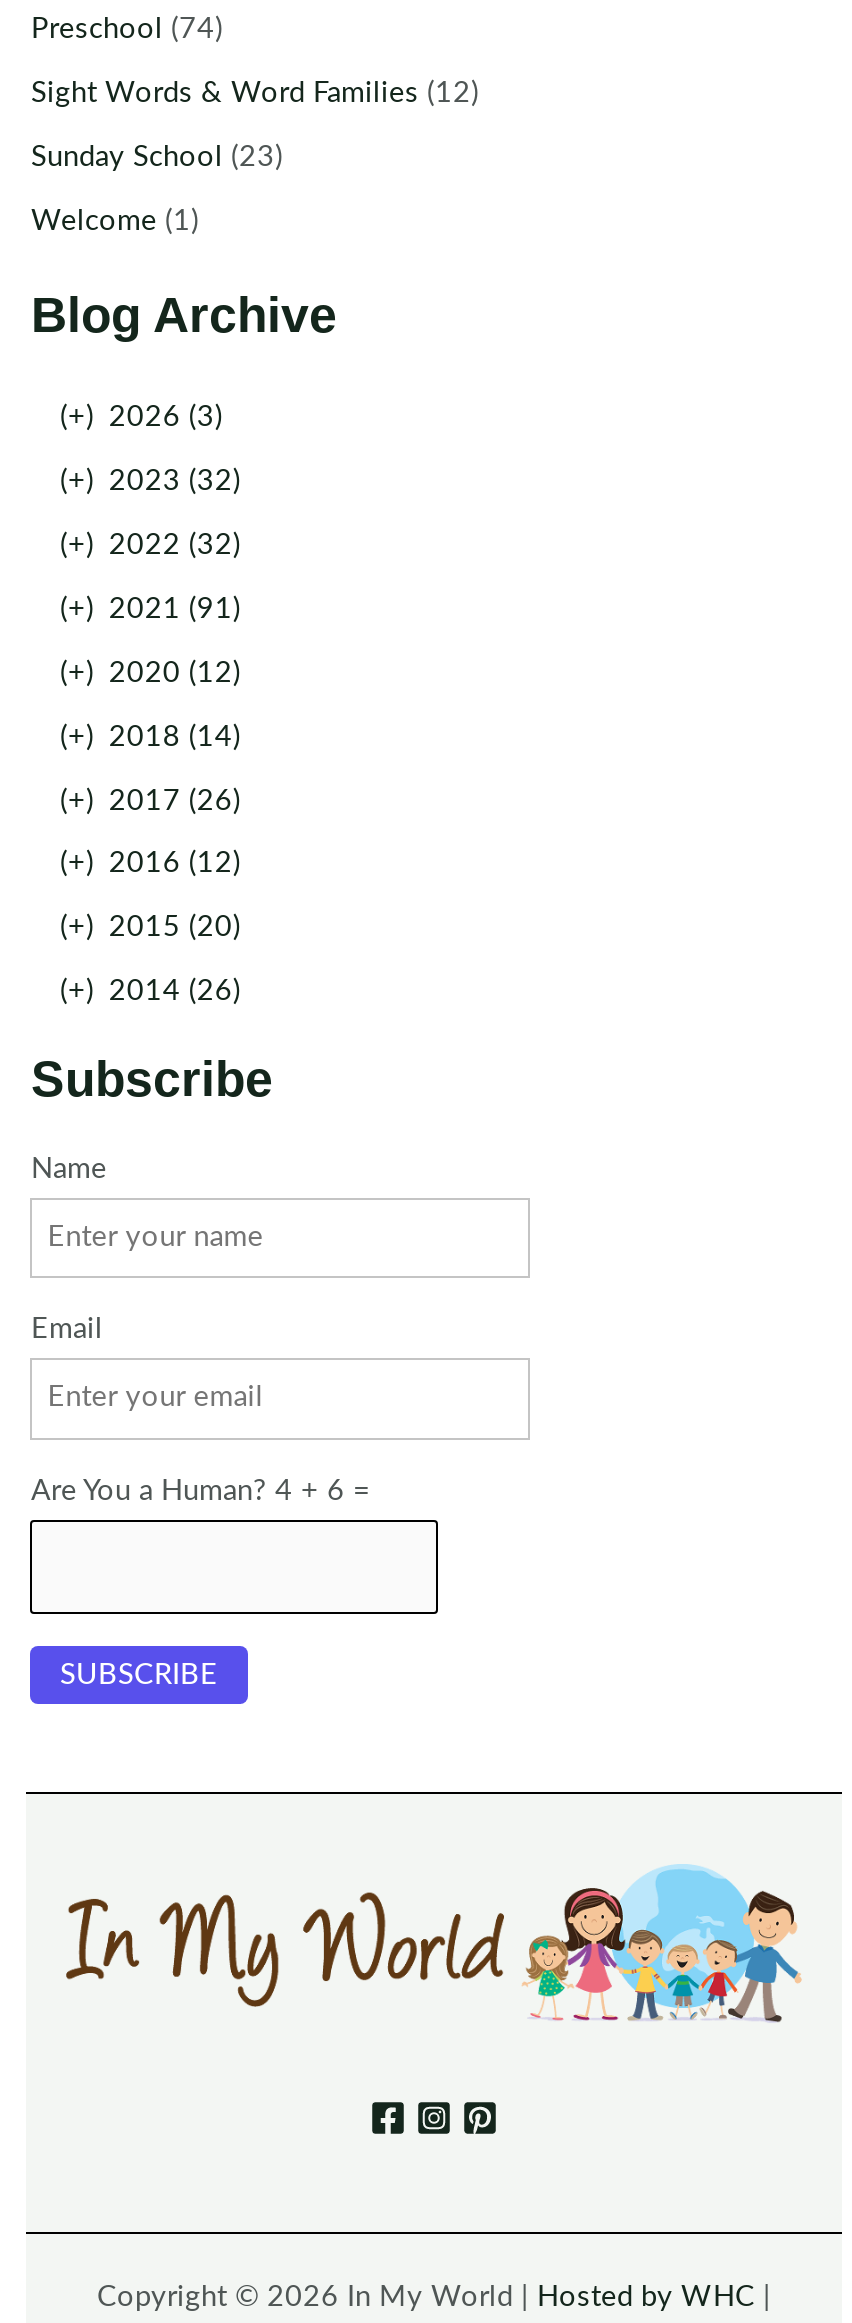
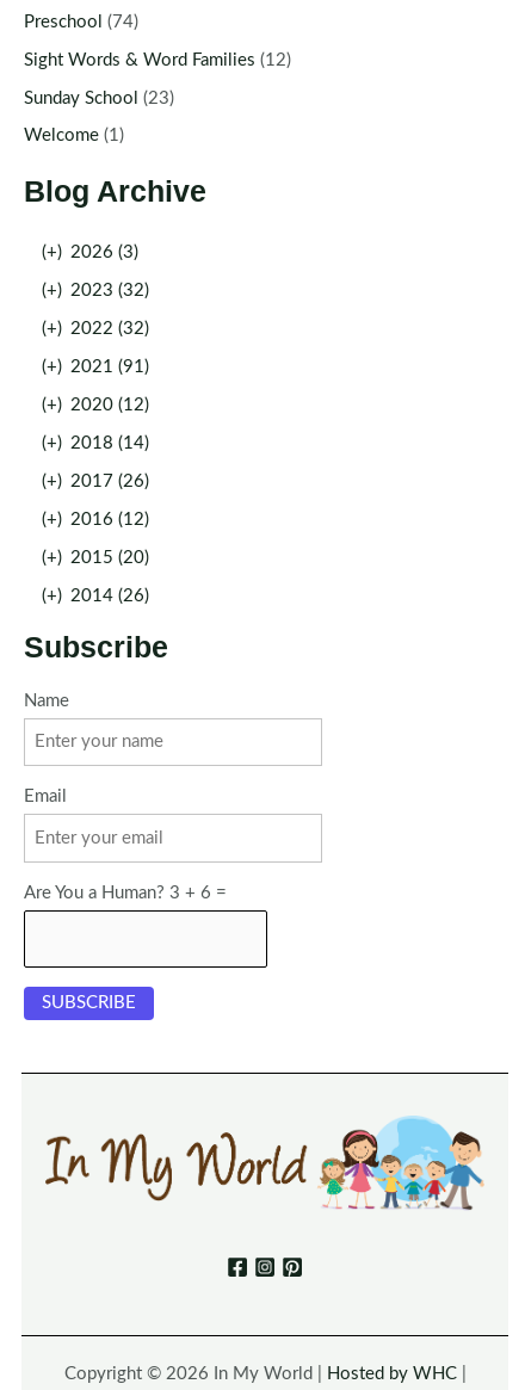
- Are You a Human? 4 + 6 =
+ Are You a Human? 3 + 6 =
